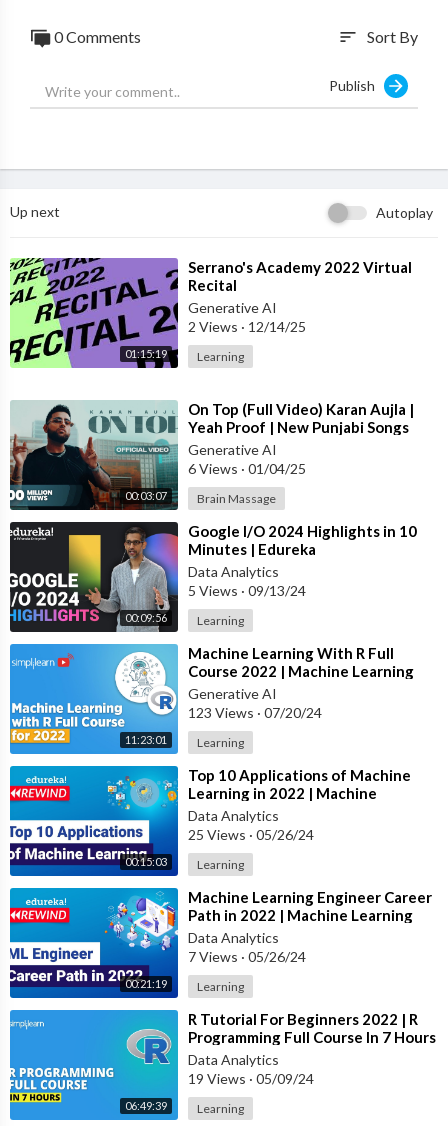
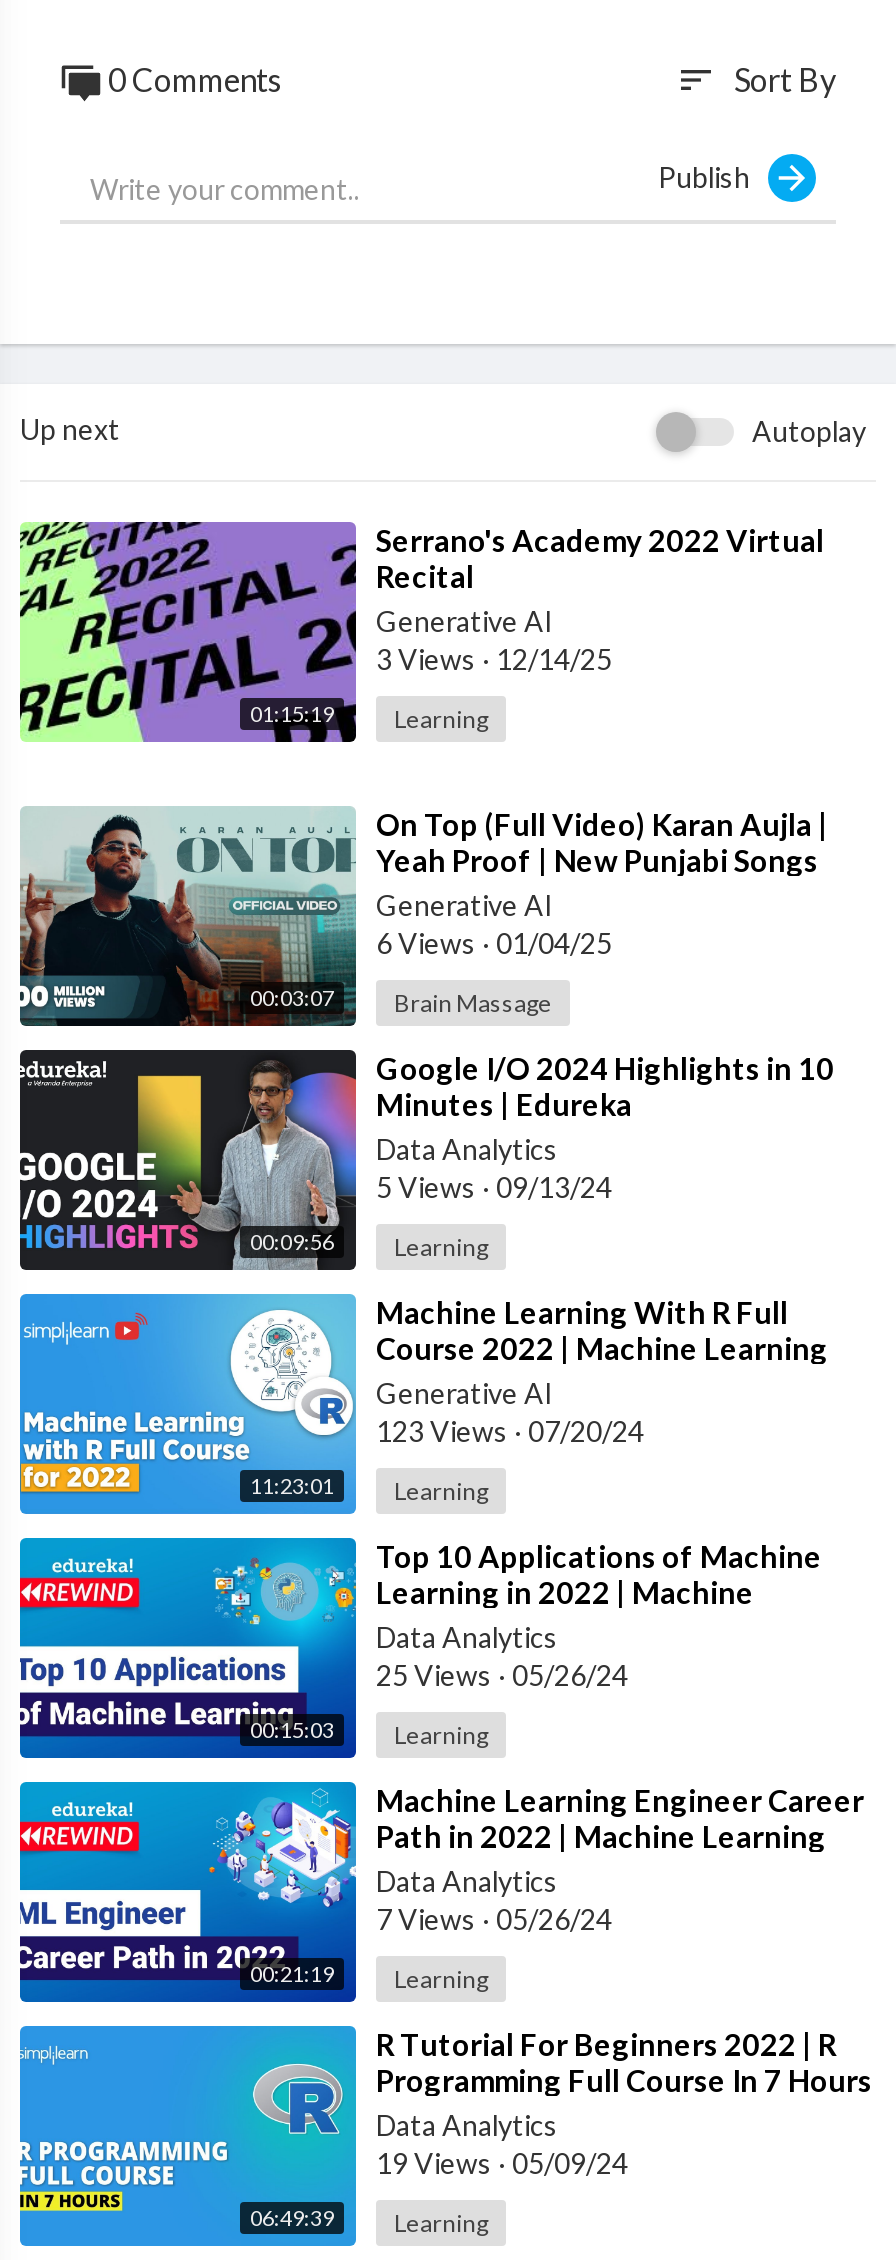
- 2 Views · 12/14/25
+ 3 Views · 12/14/25
